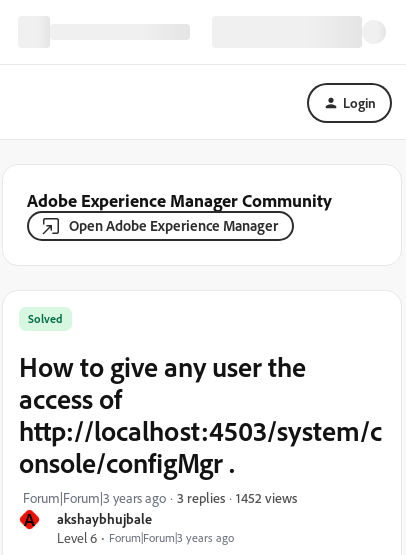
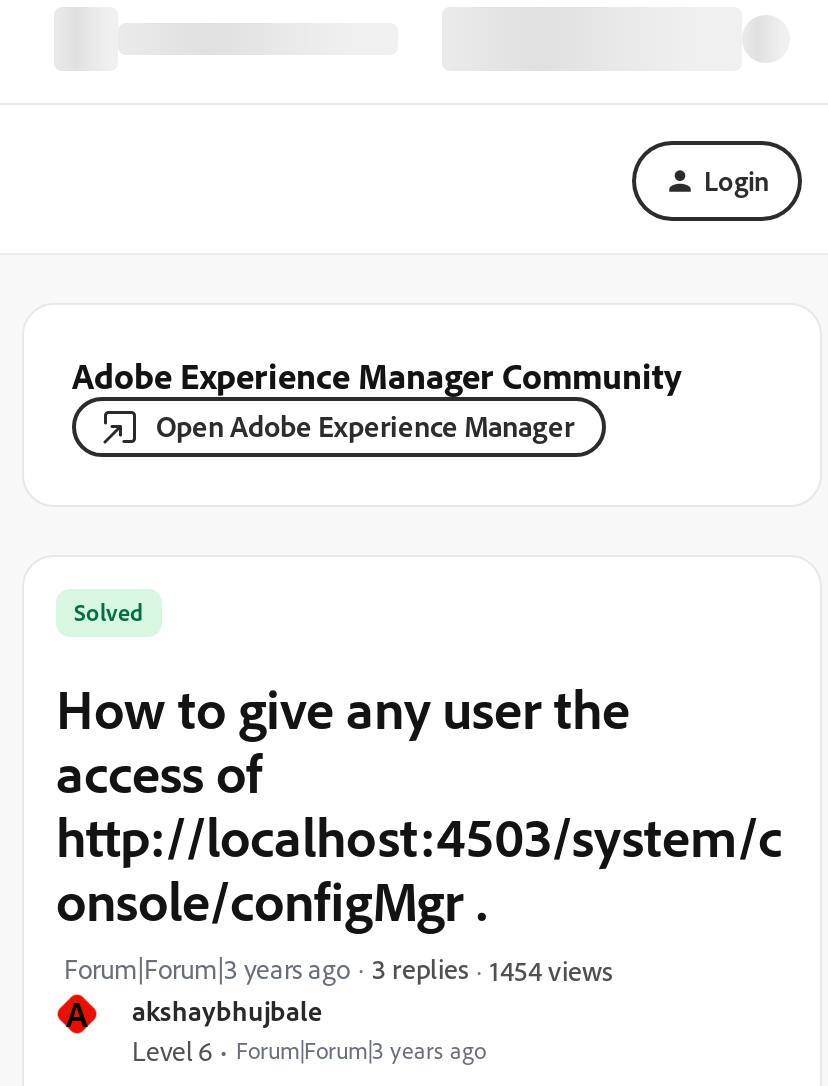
- 1452 views
+ 1454 views
